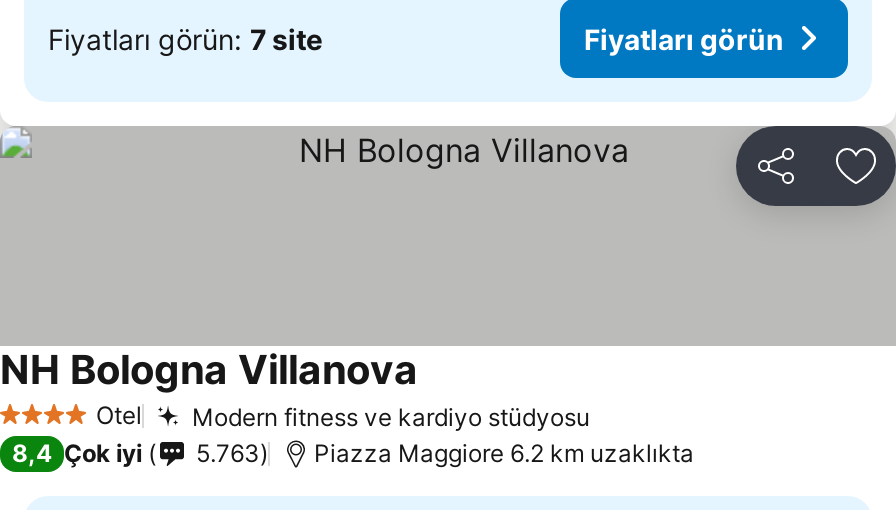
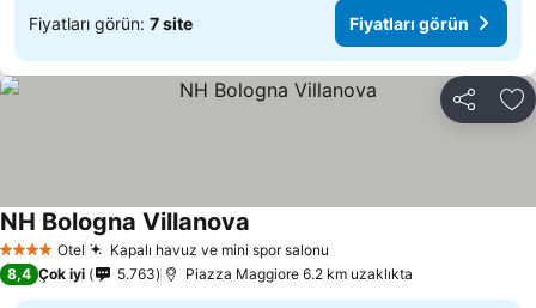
- Modern fitness ve kardiyo stüdyosu
+ Kapalı havuz ve mini spor salonu
